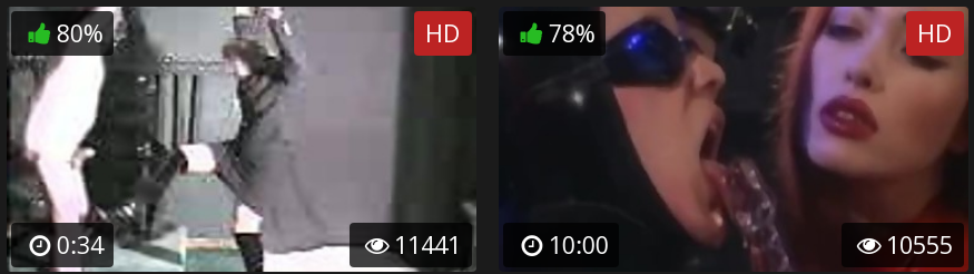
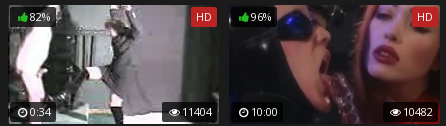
- 80%
+ 82%

- 78%
+ 96%

- 11441
+ 11404

- 10555
+ 10482
